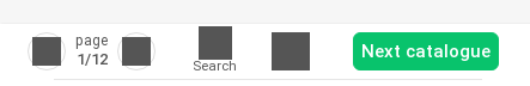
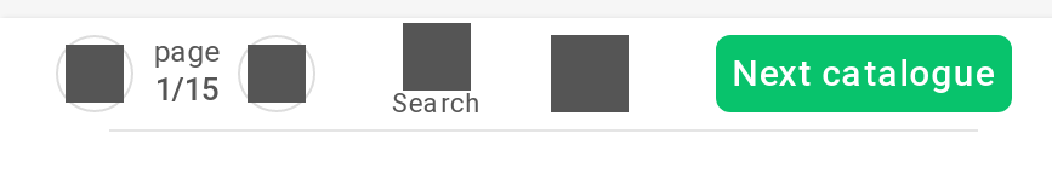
- 1/12
+ 1/15
